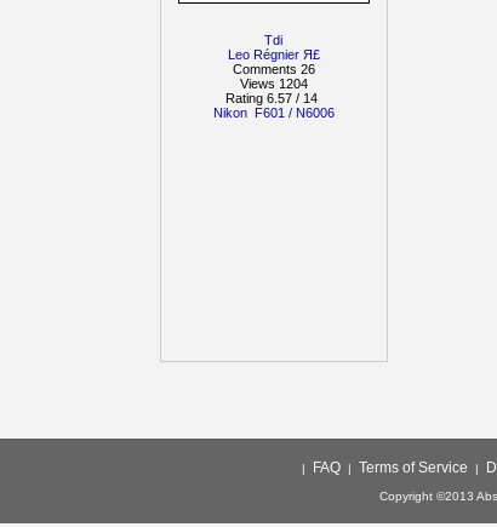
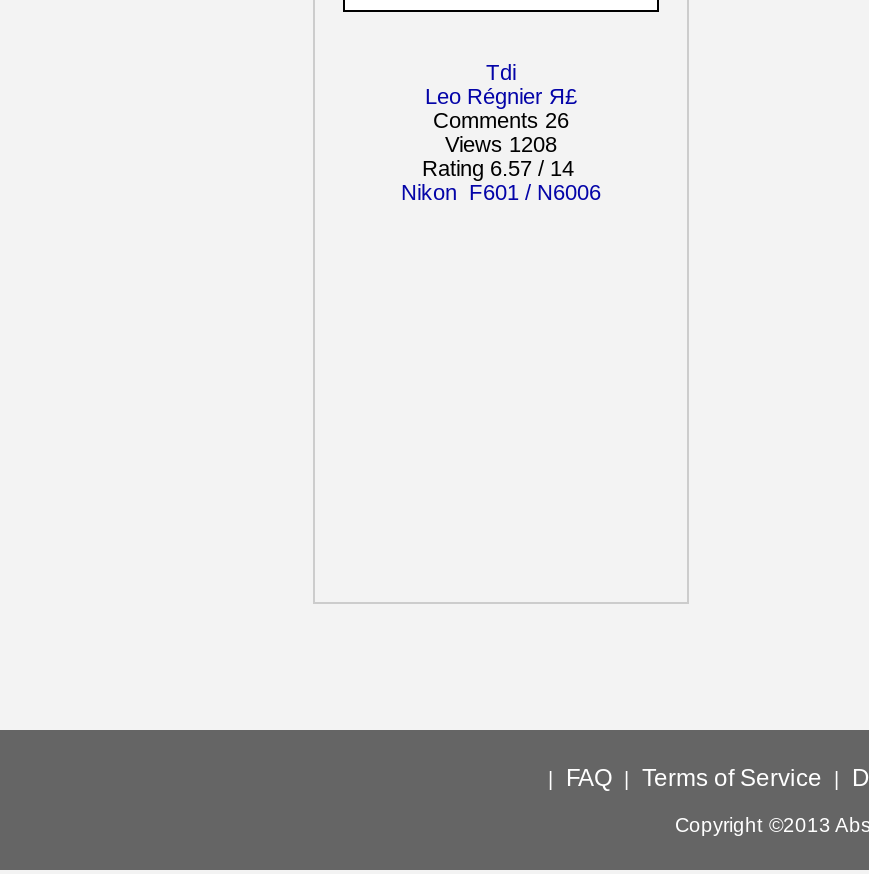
- Views 1204
+ Views 1208
